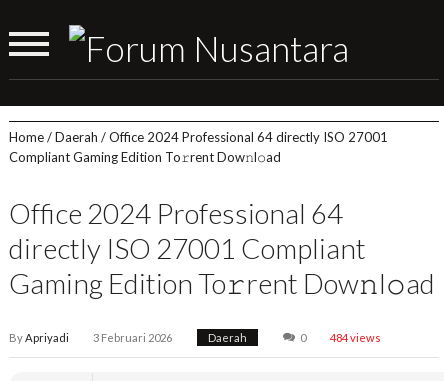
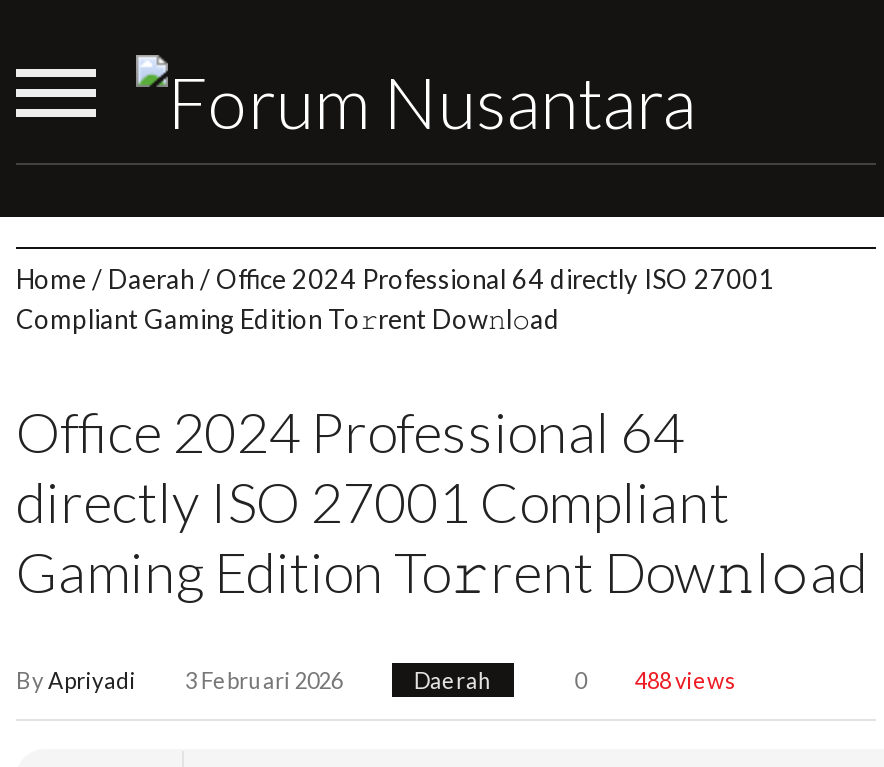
- 0 484 views
+ 0 488 views
